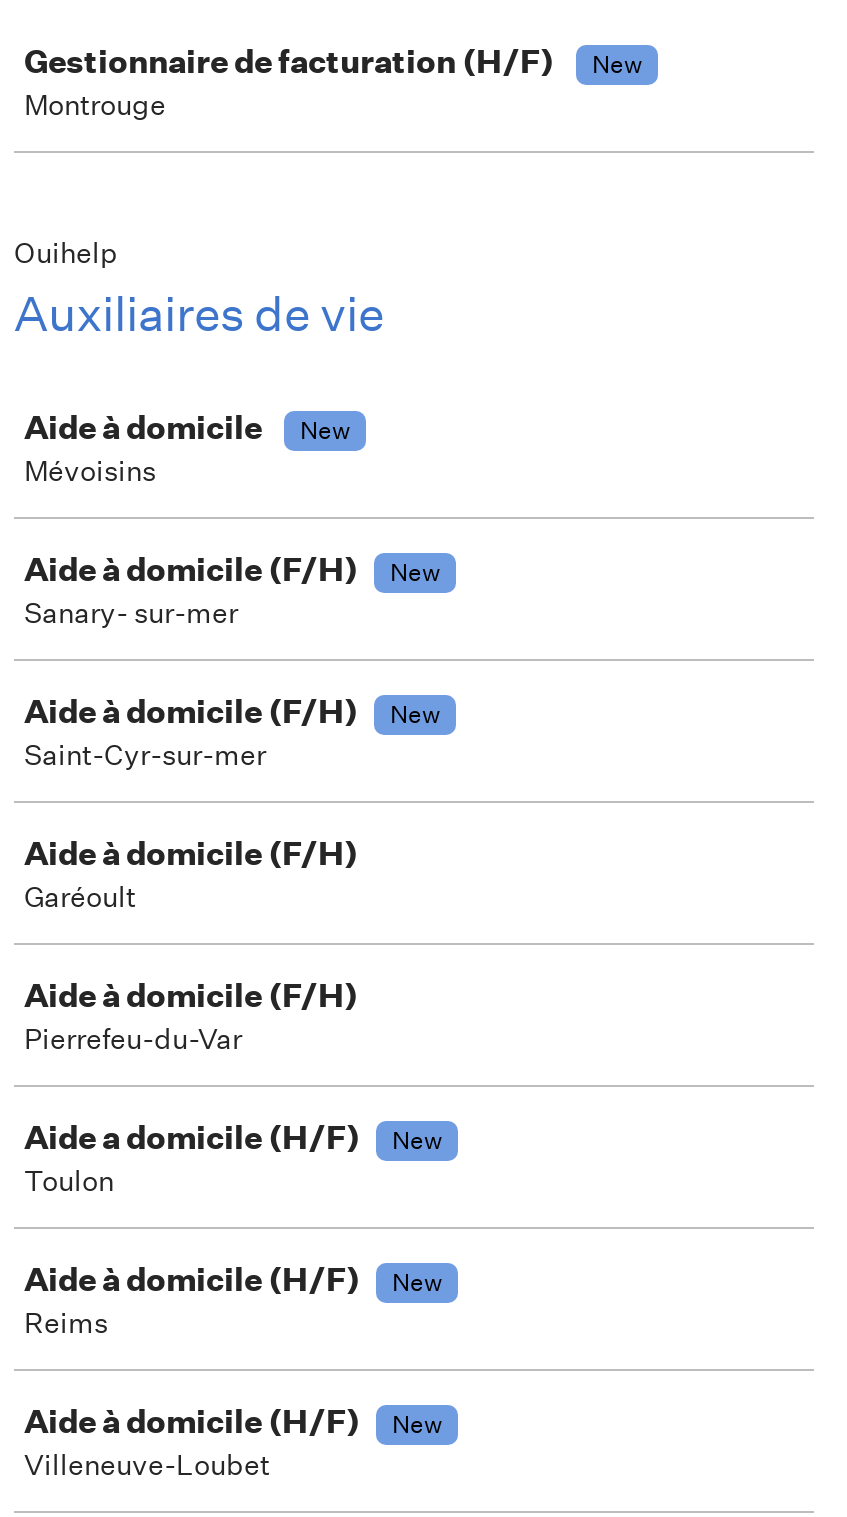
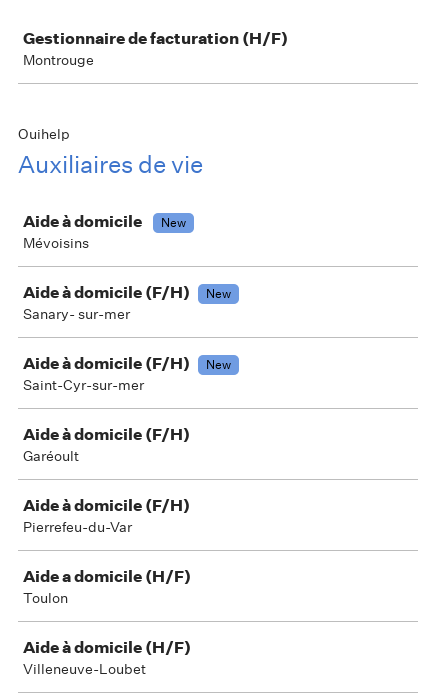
- New

- New

- New
- Reims
- Aide à domicile (H/F)
- New
